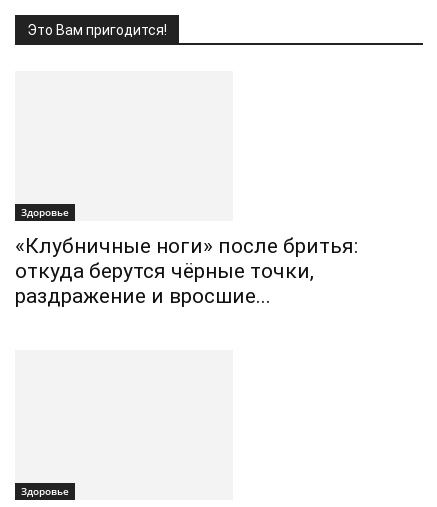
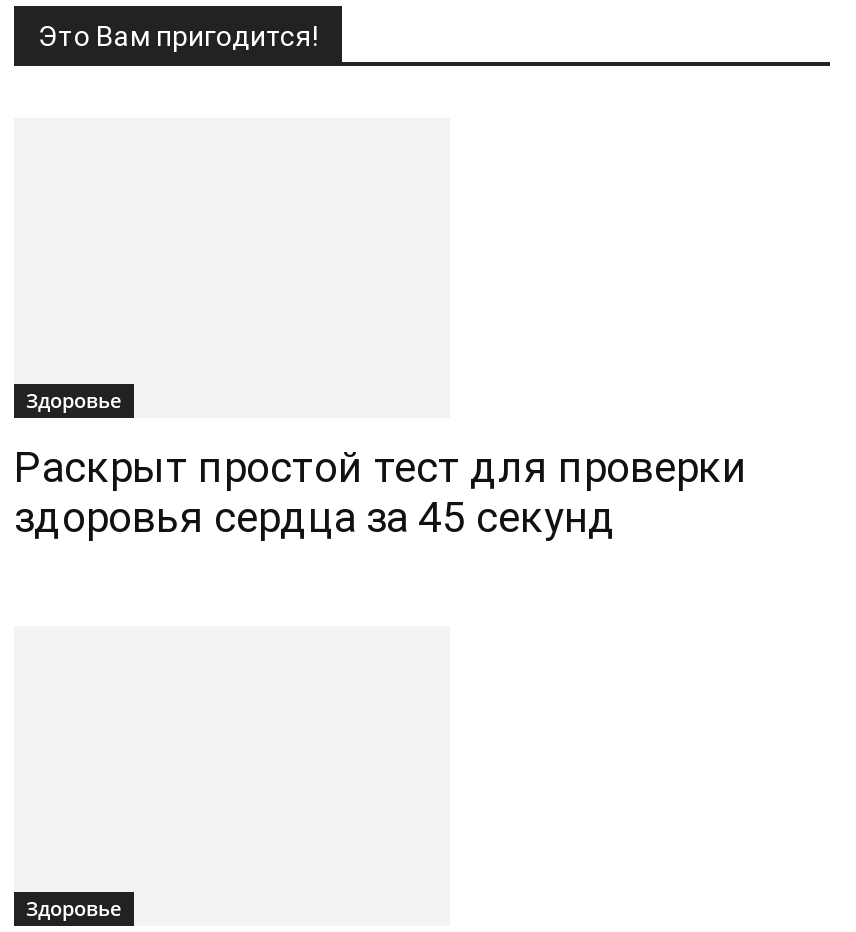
- «Клубничные ноги» после бритья:
- откуда берутся чёрные точки,
- раздражение и вросшие...
+ Раскрыт простой тест для проверки
+ здоровья сердца за 45 секунд
